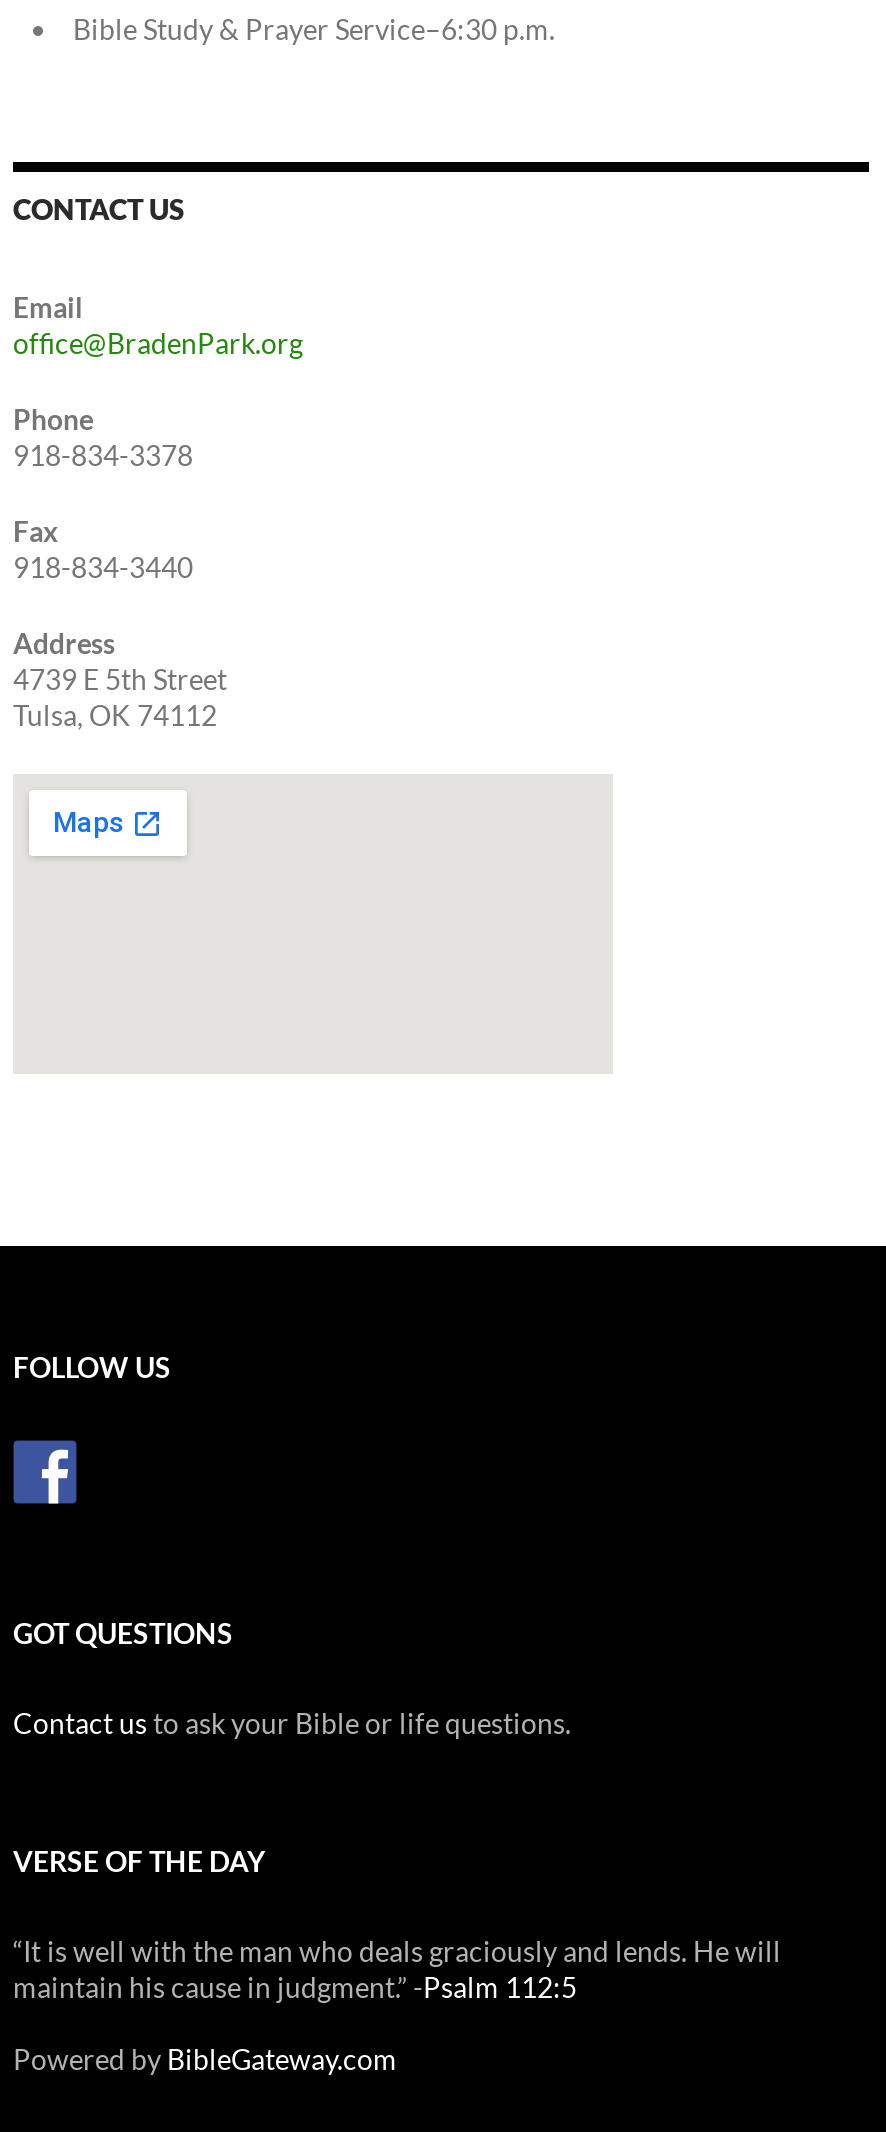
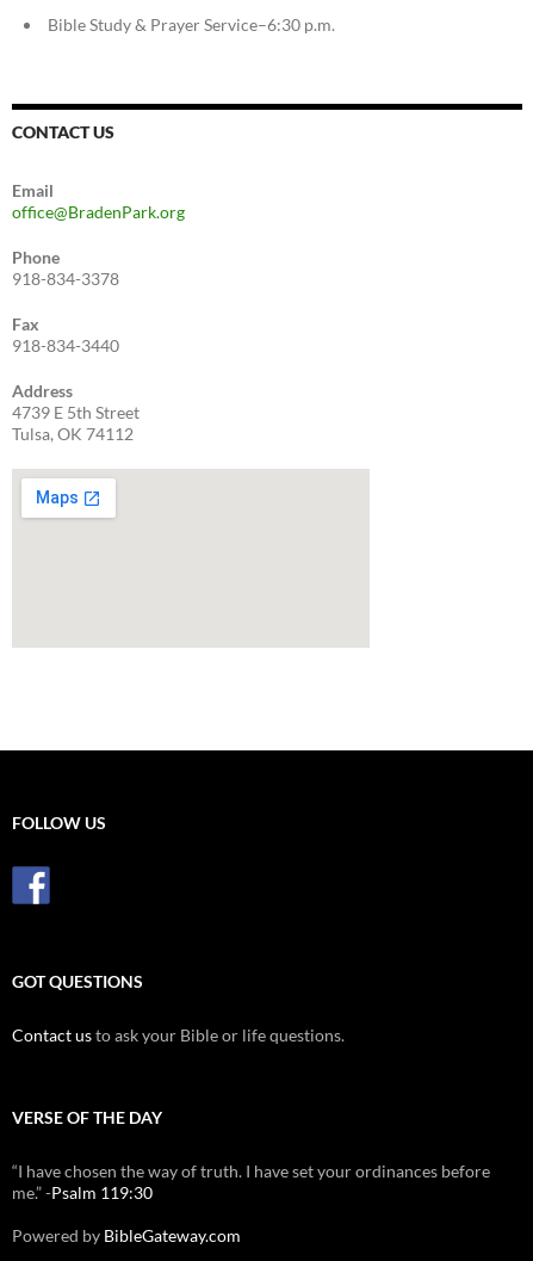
- “It is well with the man who deals graciously and lends. He will
- maintain his cause in judgment.” -Psalm 112:5
+ “I have chosen the way of truth. I have set your ordinances before
+ me.” -Psalm 119:30
